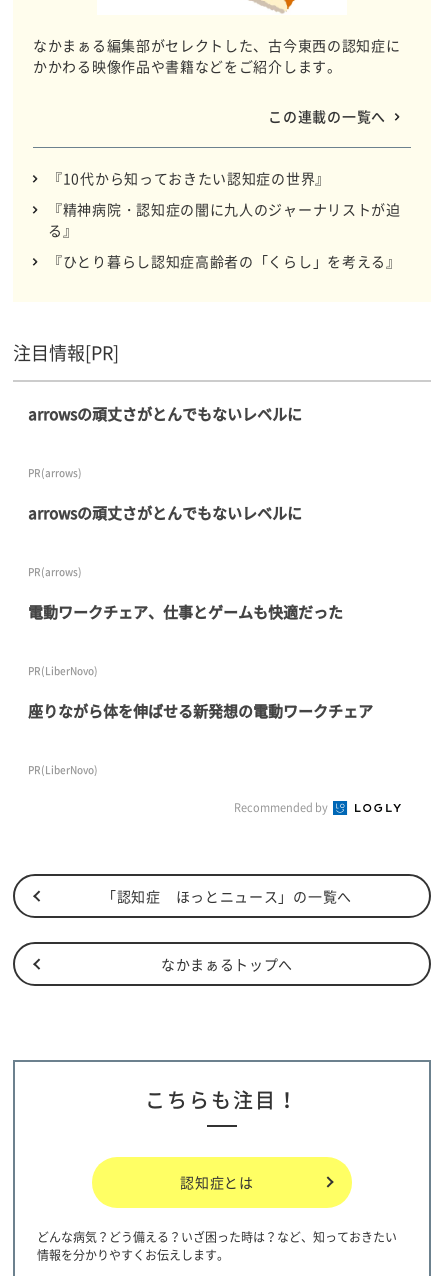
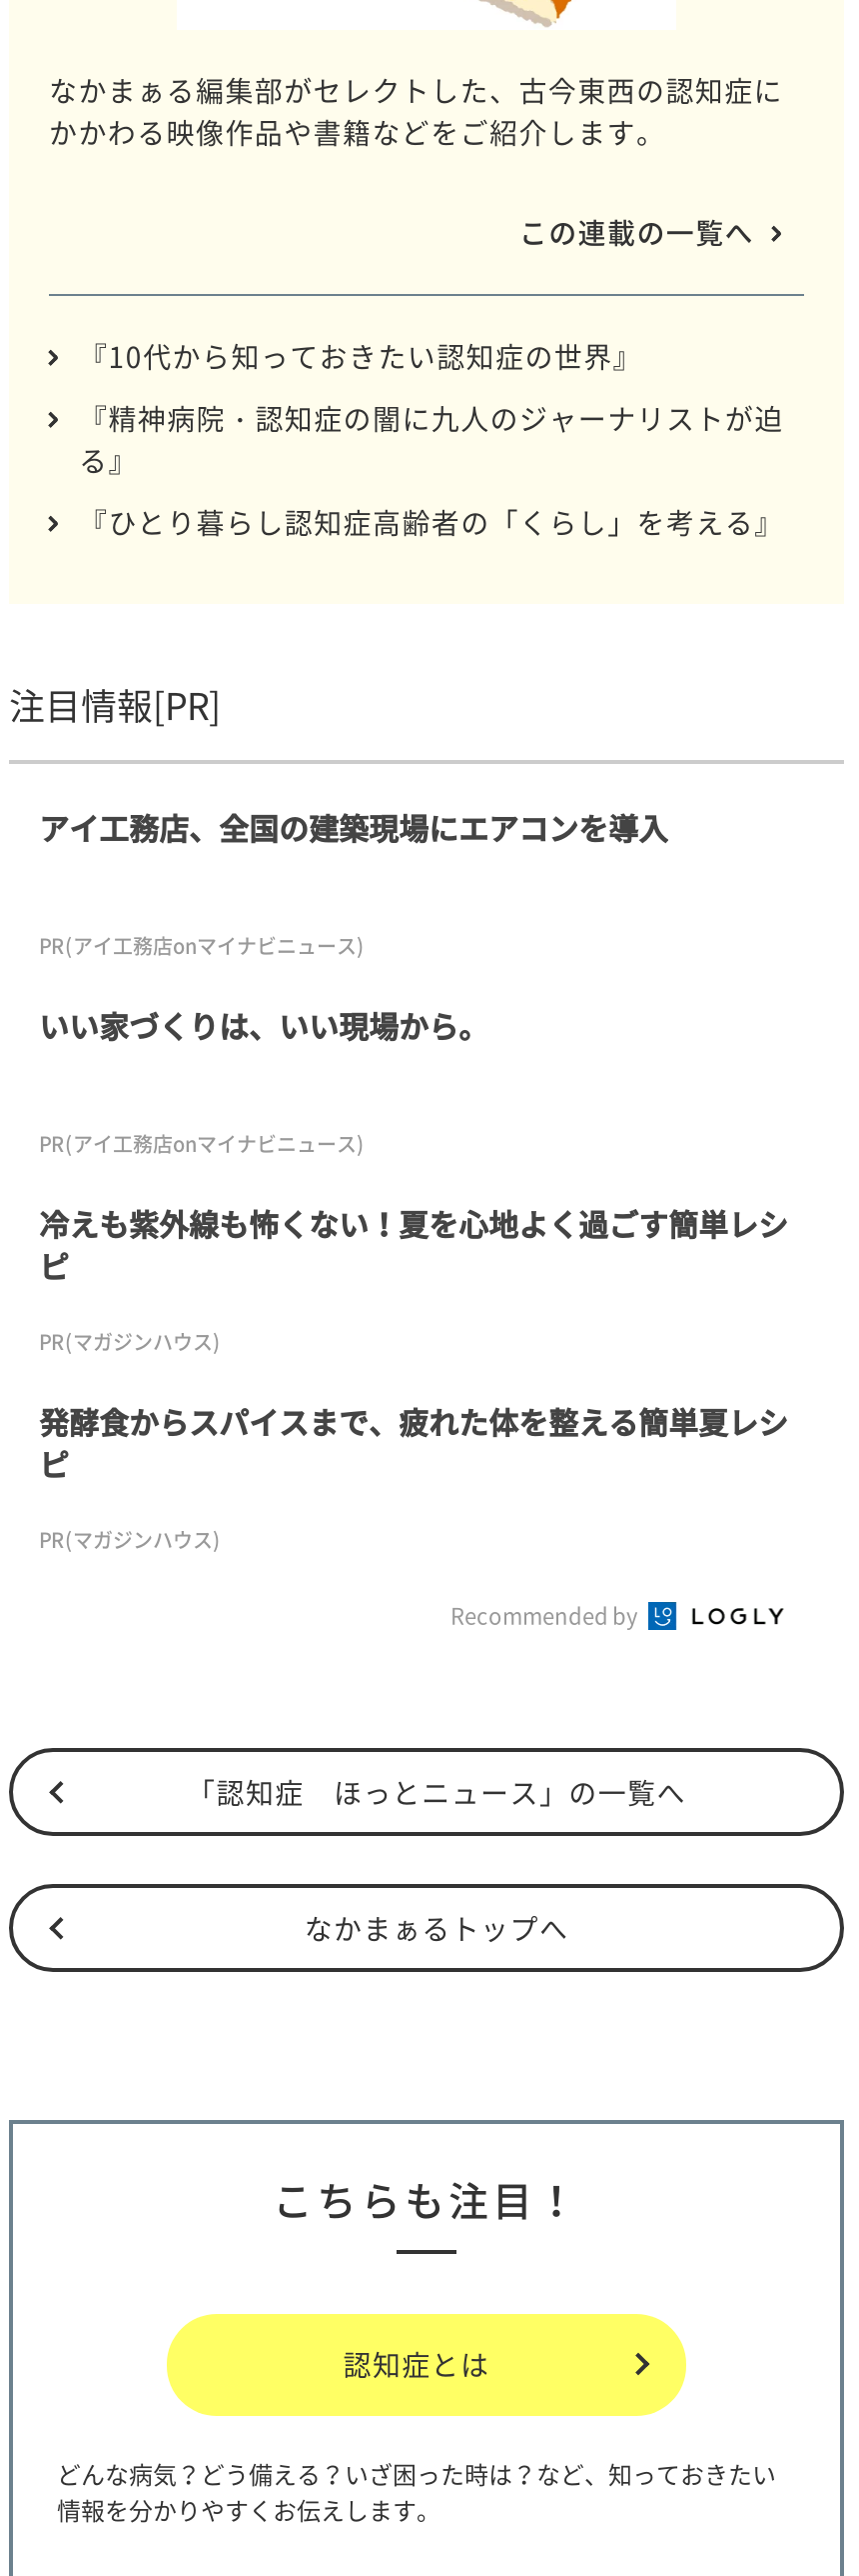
- arrowsの頑丈さがとんでもないレベルに
+ アイ工務店、全国の建築現場にエアコンを導入

- PR(arrows)
+ PR(アイ工務店onマイナビニュース)

- arrowsの頑丈さがとんでもないレベルに
+ いい家づくりは、いい現場から。

- PR(arrows)
+ PR(アイ工務店onマイナビニュース)

- 電動ワークチェア、仕事とゲームも快適だった
+ 冷えも紫外線も怖くない！夏を心地よく過ごす簡単レシ
+ ピ

- PR(LiberNovo)
+ PR(マガジンハウス)

- 座りながら体を伸ばせる新発想の電動ワークチェア
+ 発酵食からスパイスまで、疲れた体を整える簡単夏レシ
+ ピ

- PR(LiberNovo)
+ PR(マガジンハウス)
